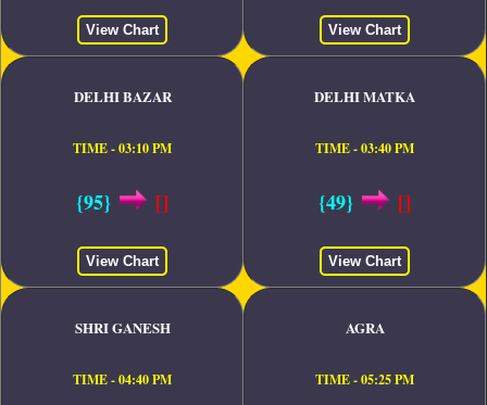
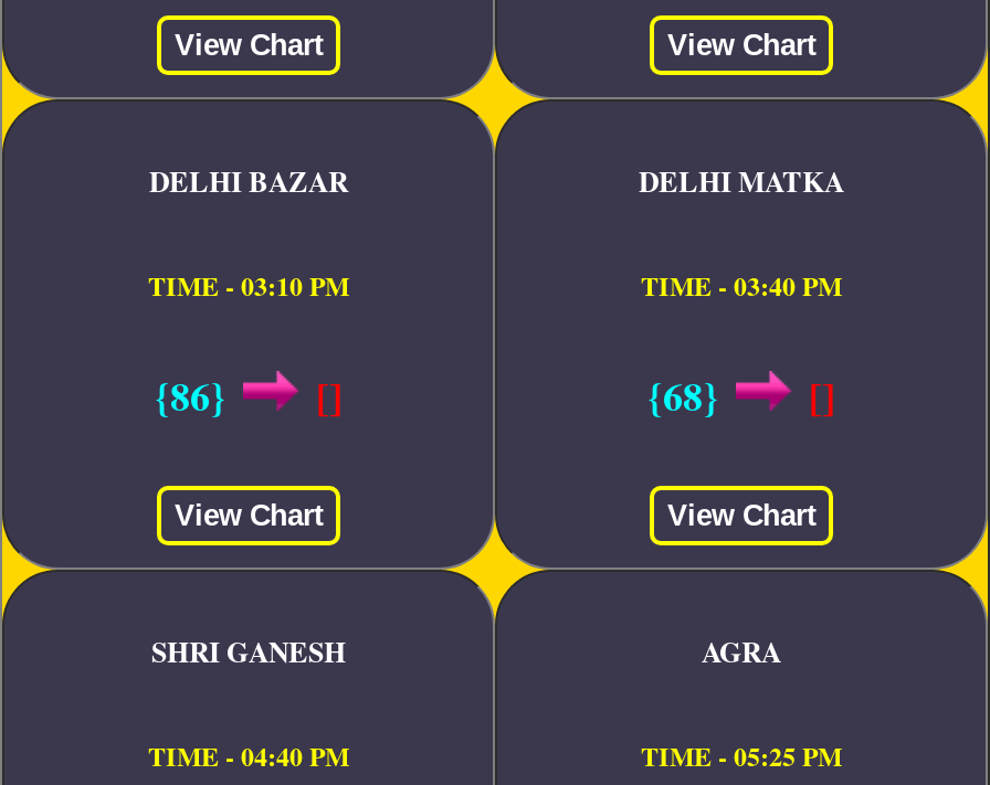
- {95}
+ {86}

- {49}
+ {68}
